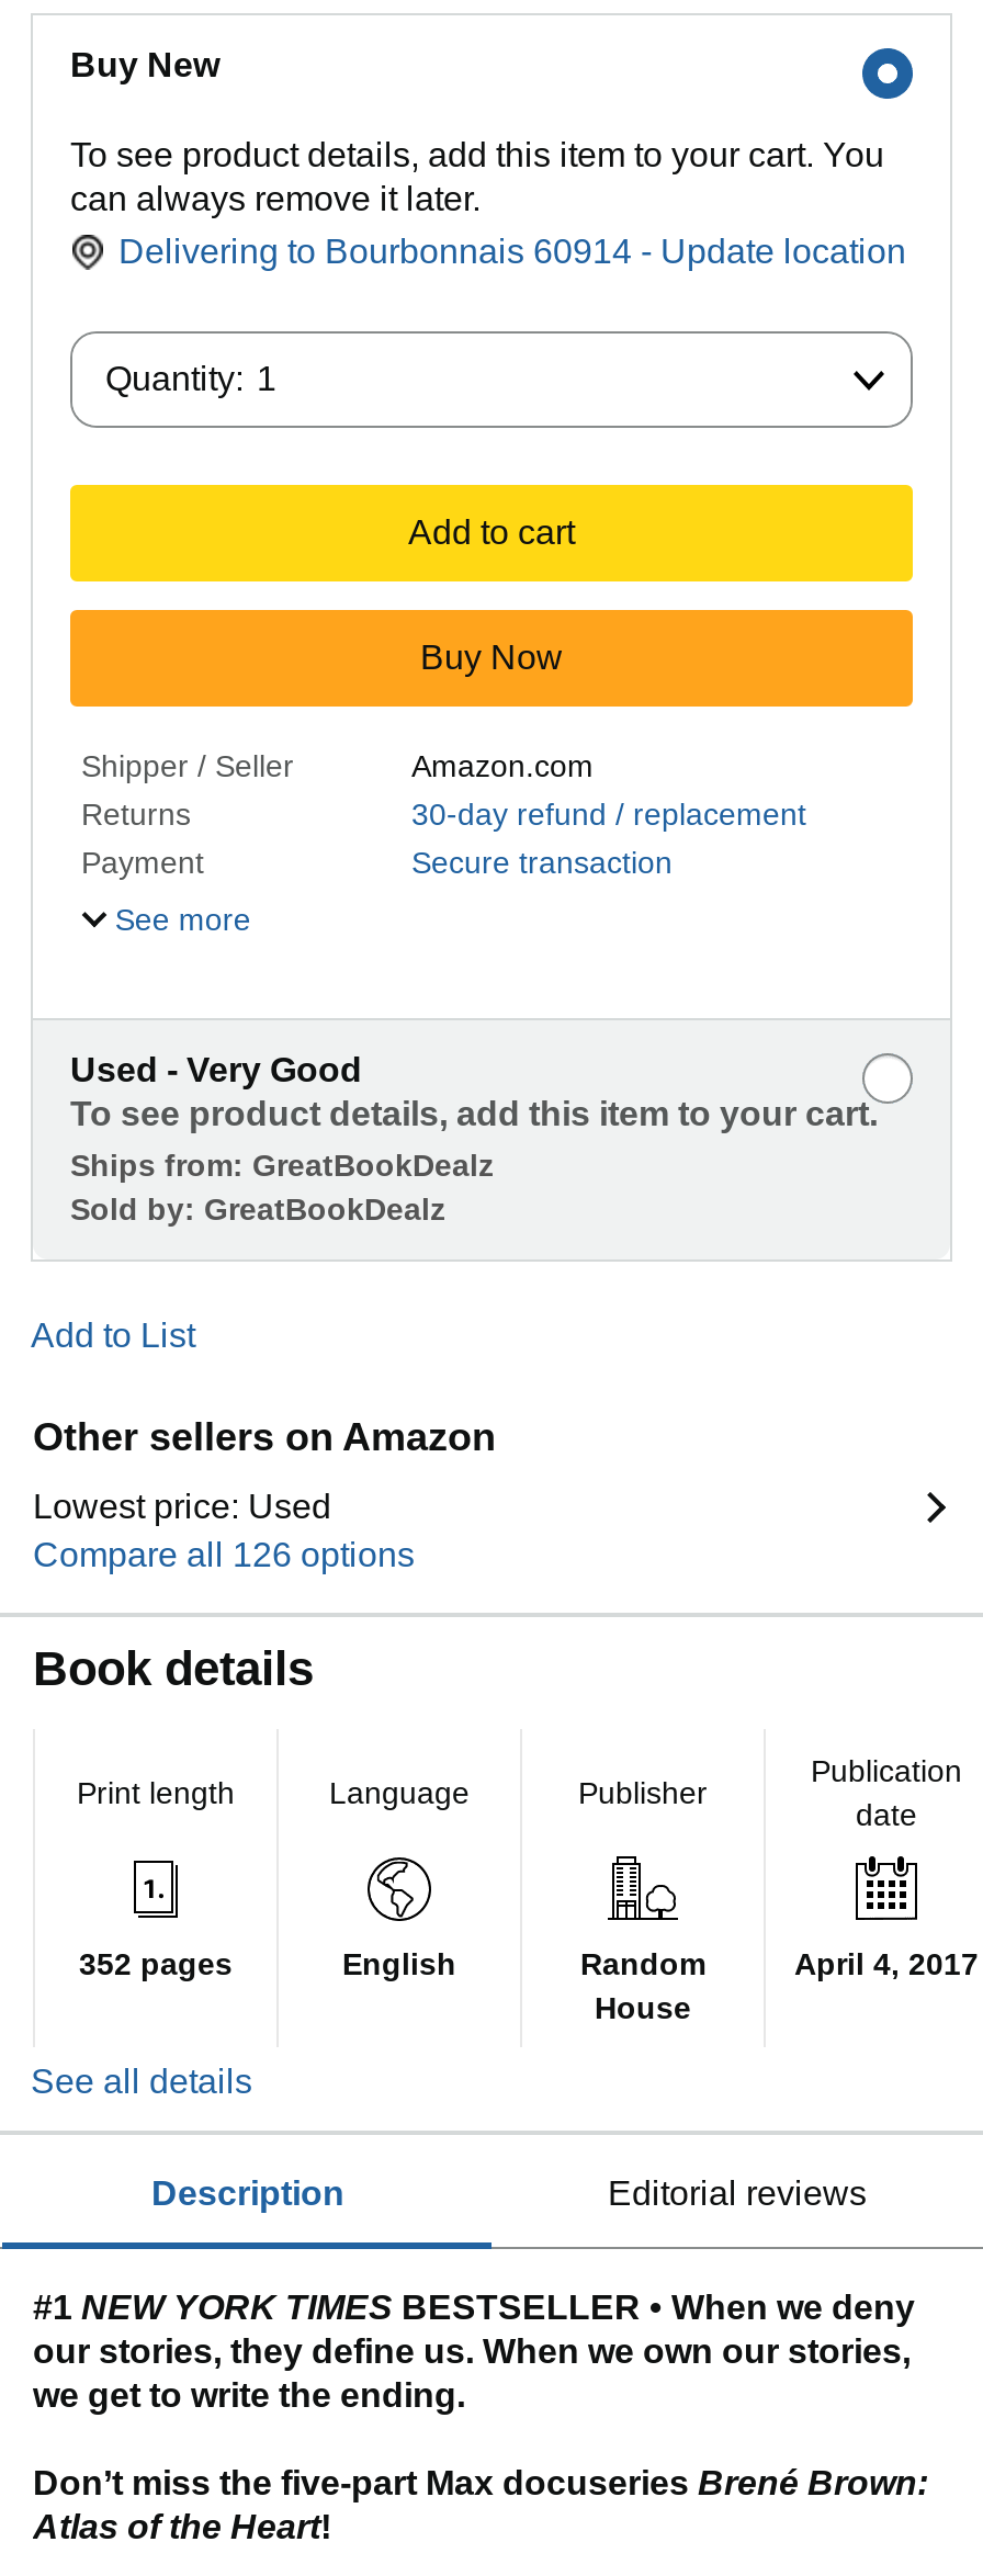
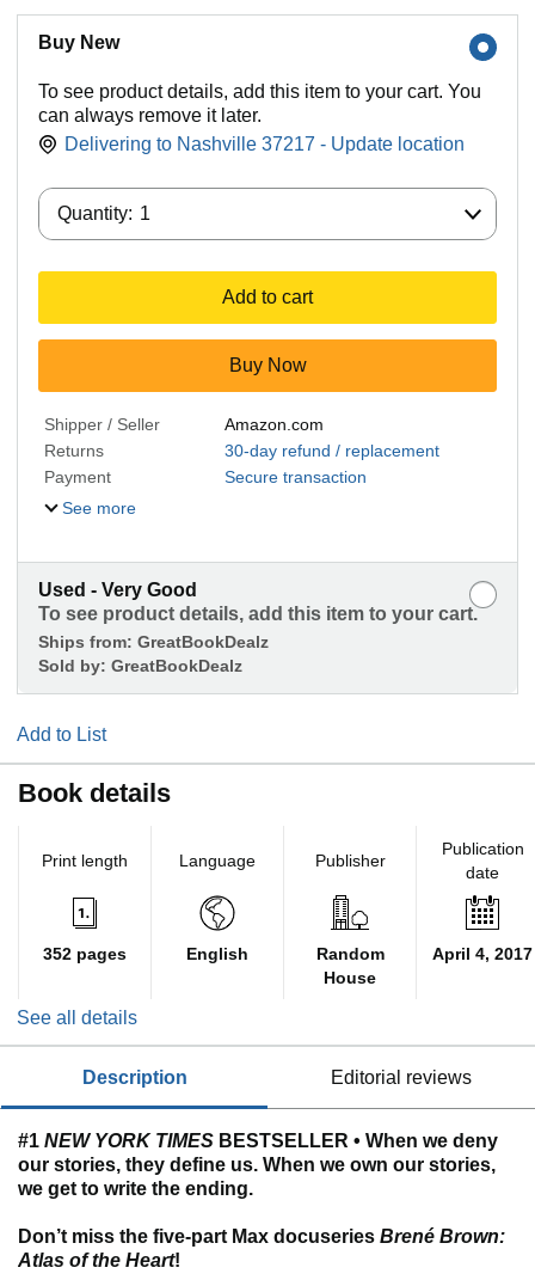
- Delivering to Bourbonnais 60914 - Update location
+ Delivering to Nashville 37217 - Update location

- Other sellers on Amazon
- Lowest price: Used
- Compare all 126 options
